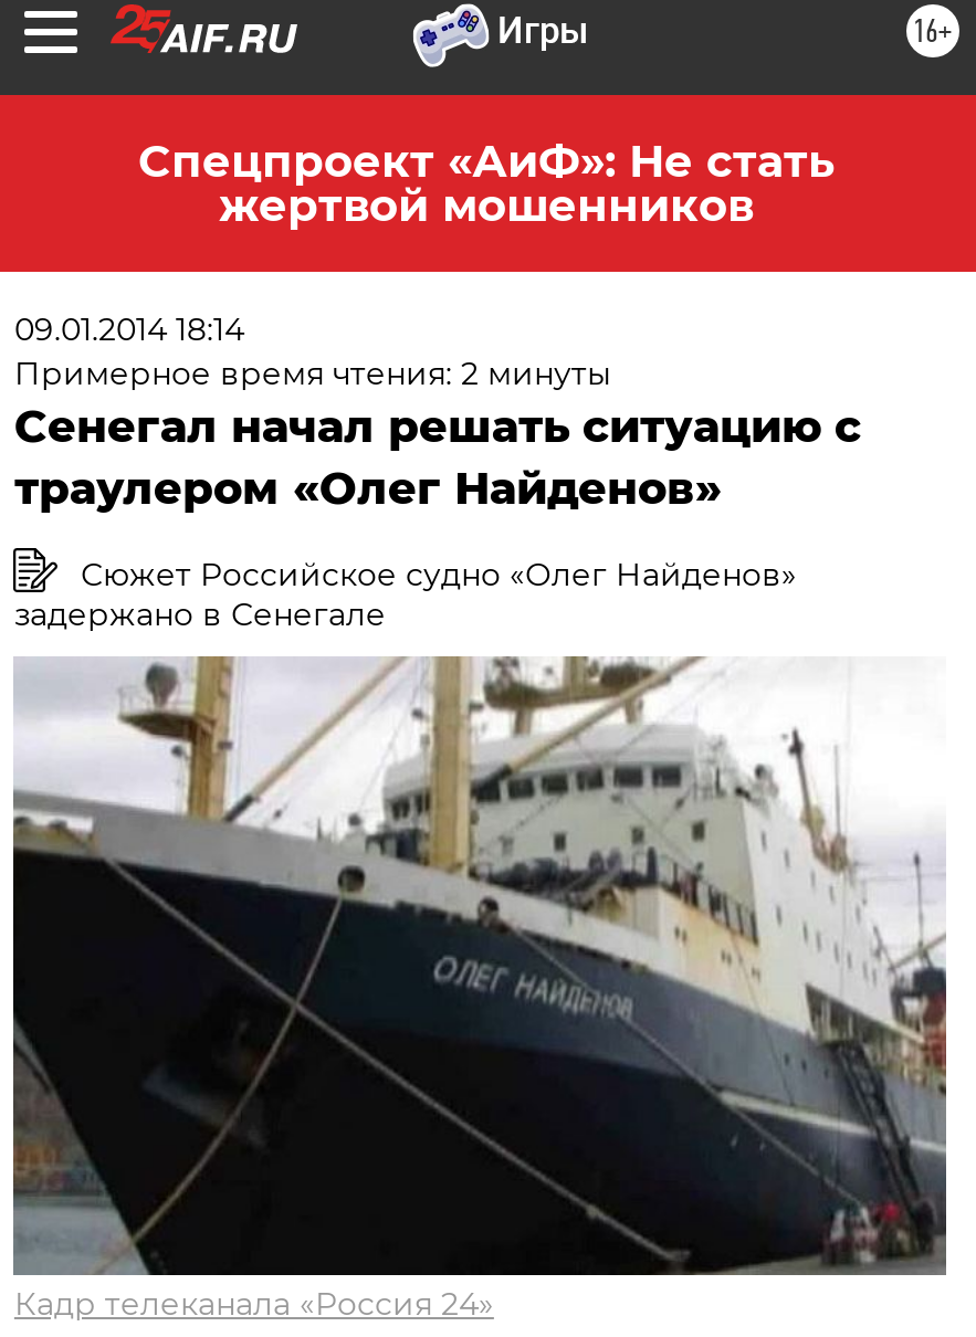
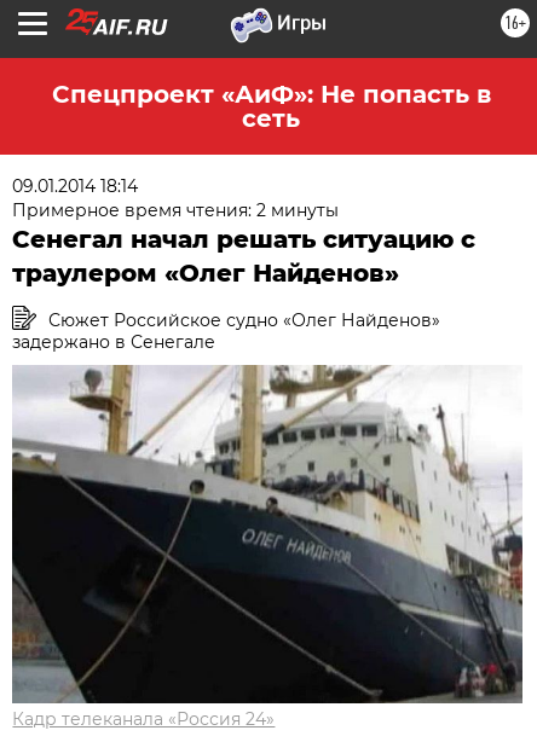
- Спецпроект «АиФ»: Не стать
- жертвой мошенников
+ Спецпроект «АиФ»: Не попасть в
+ сеть
